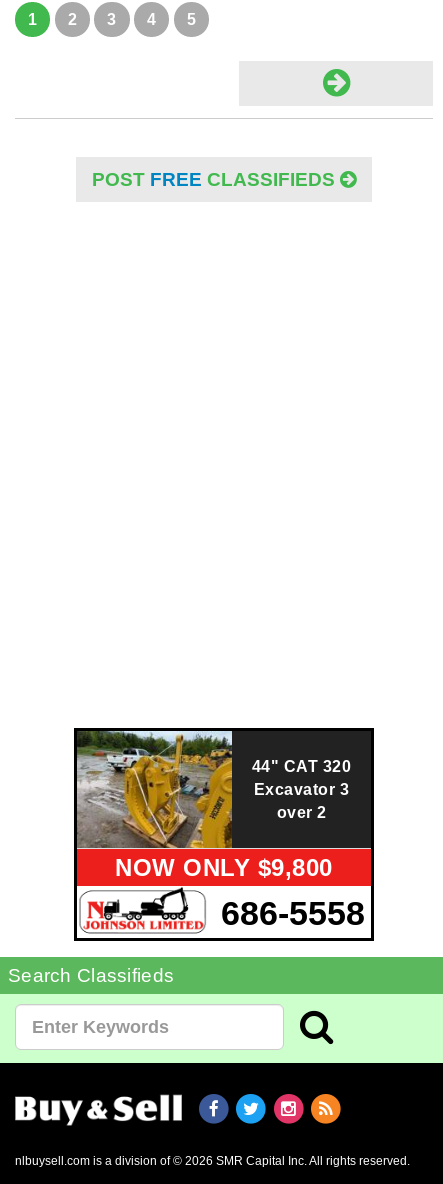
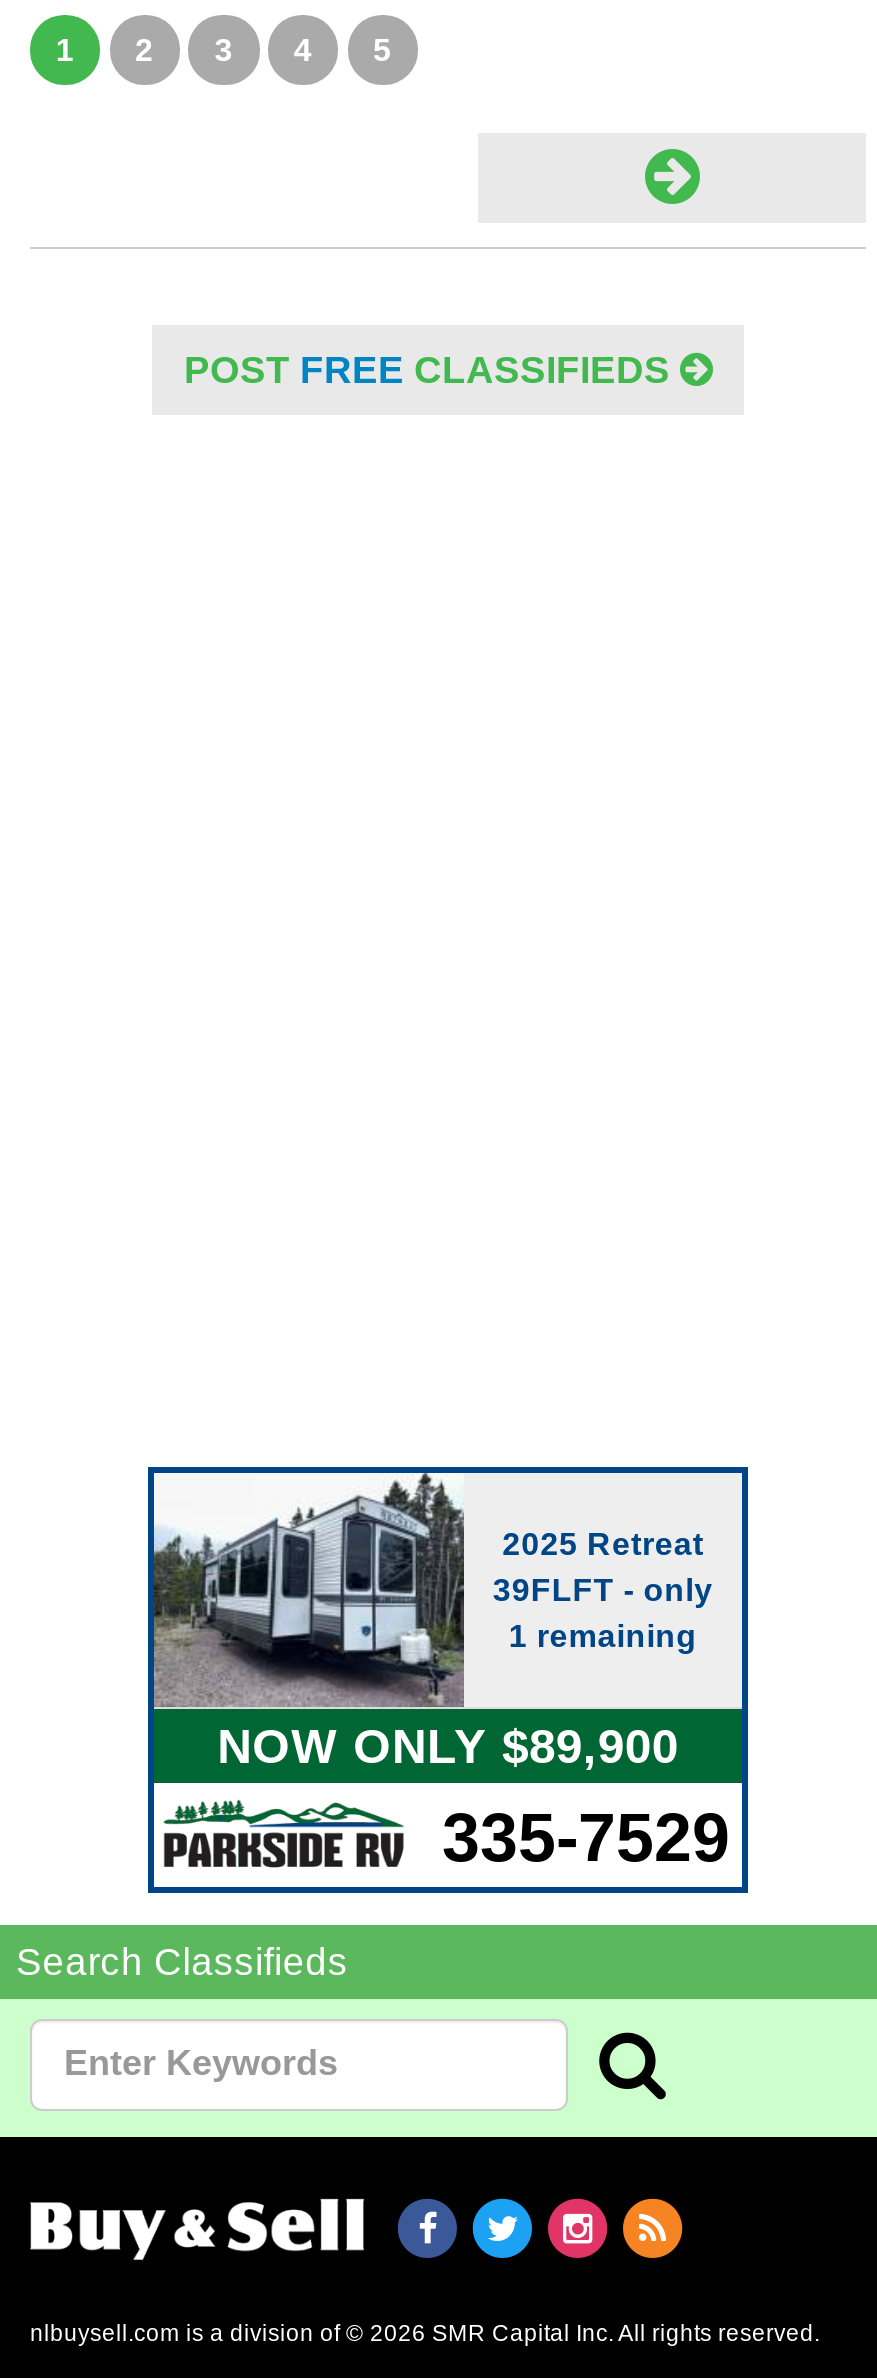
- [image]
- 44" CAT 320
- Excavator 3
- over 2
+ [image]
+ 2025 Retreat
+ 39FLFT - only
+ 1 remaining

- NOW ONLY $9,800
- 686-5558
+ NOW ONLY $89,900
+ 335-7529
